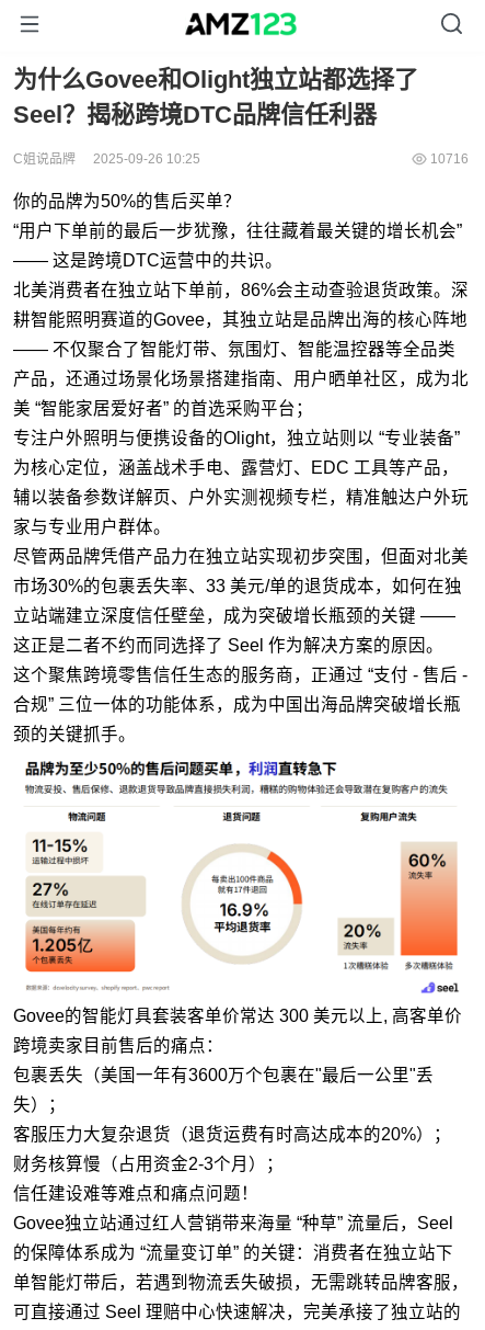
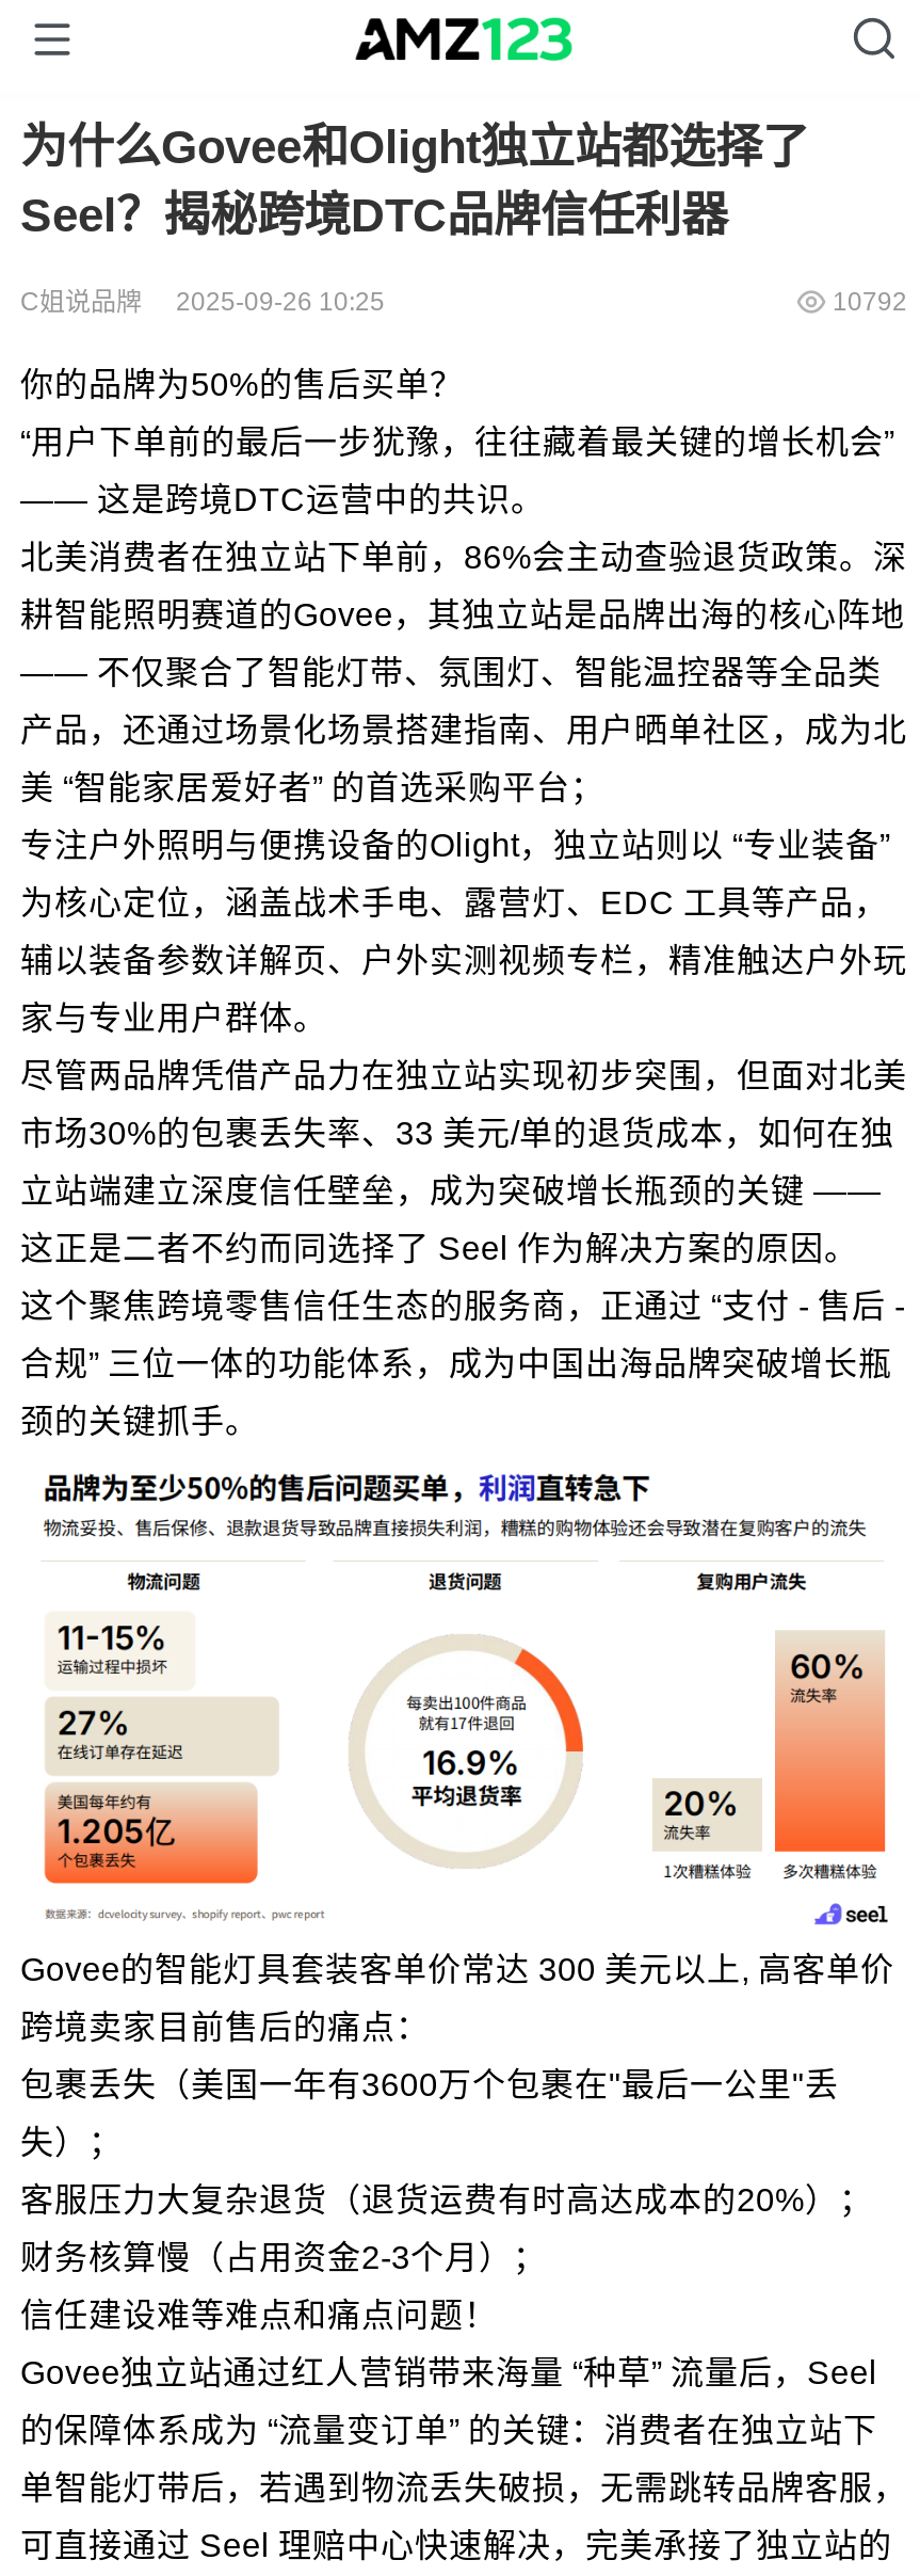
- 10716
+ 10792
